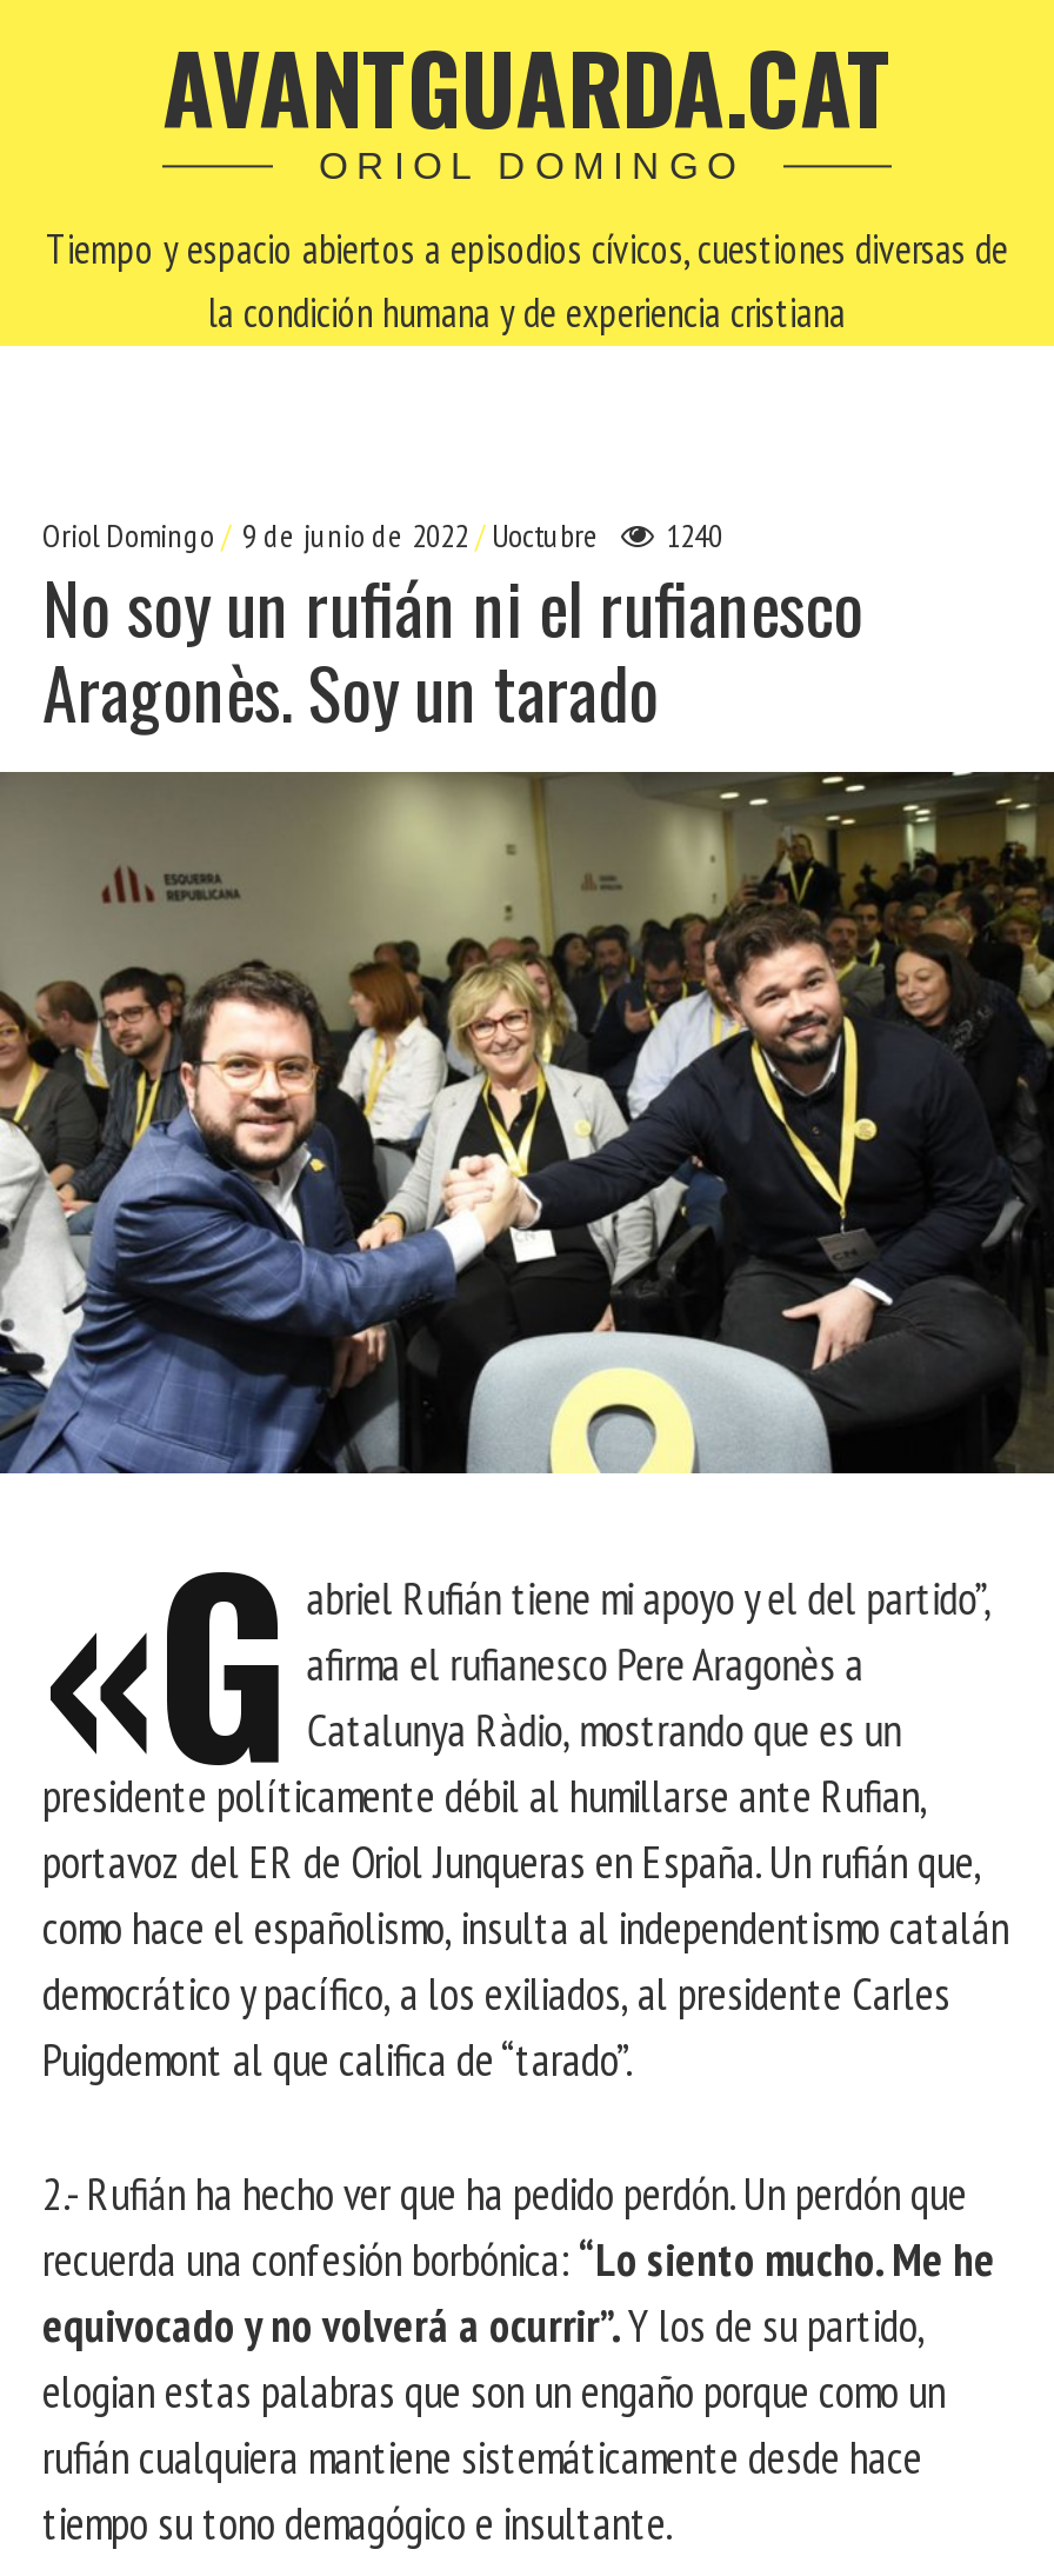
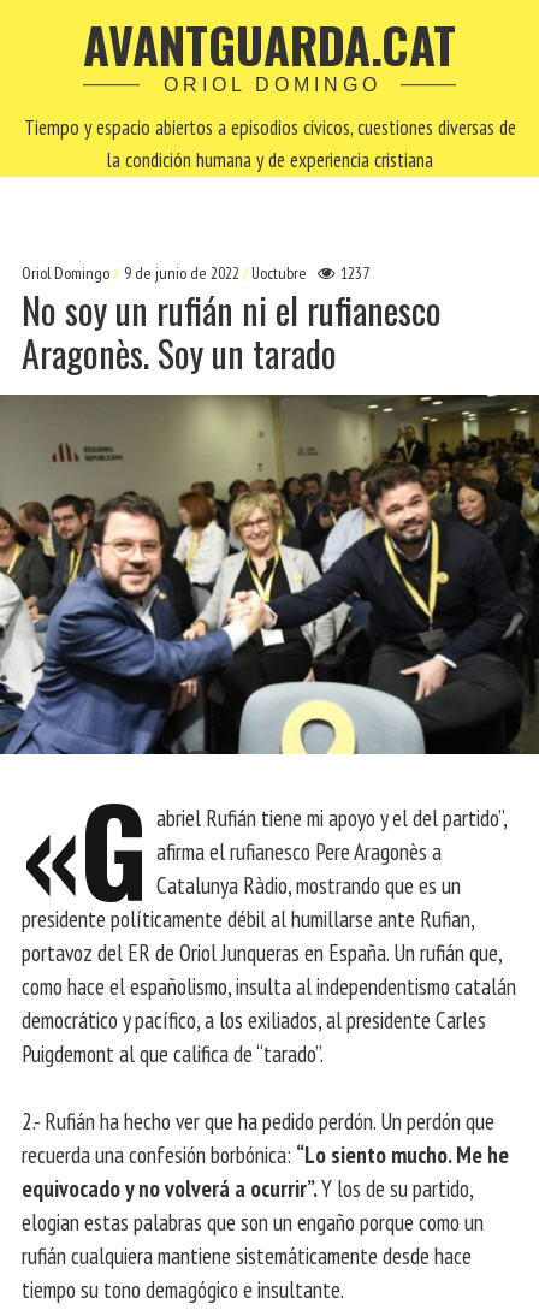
- Oriol Domingo 9 de junio de 2022 Uoctubre 1240
+ Oriol Domingo 9 de junio de 2022 Uoctubre 1237
